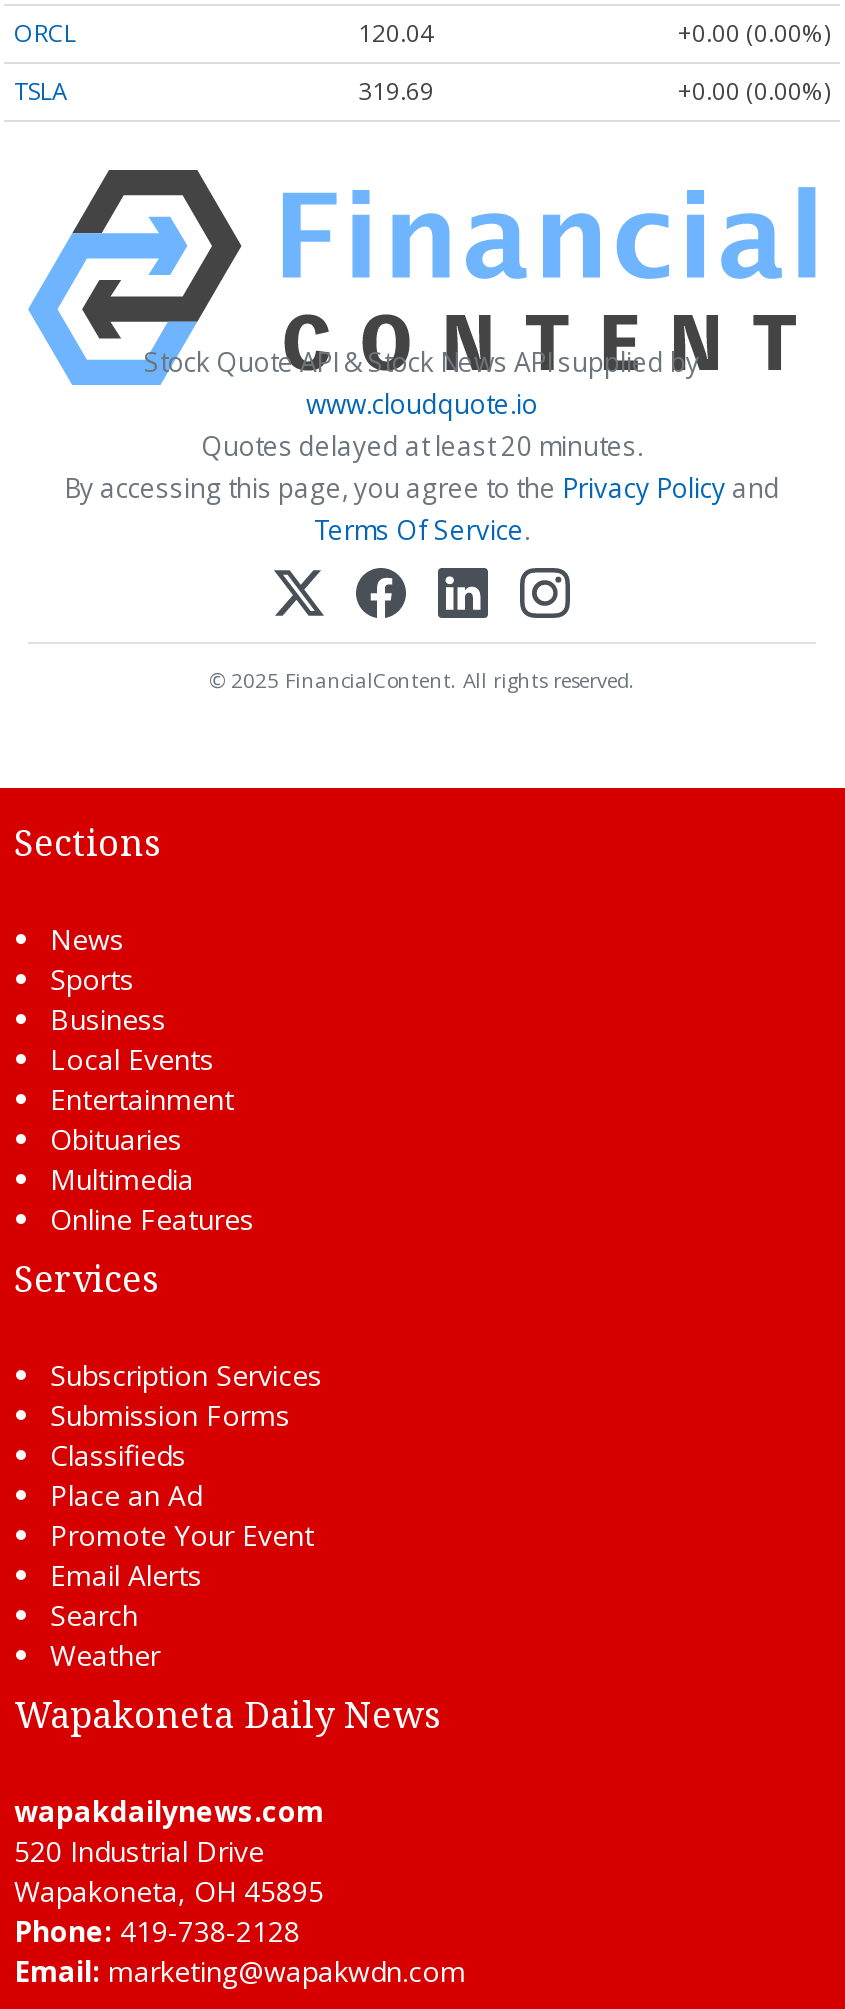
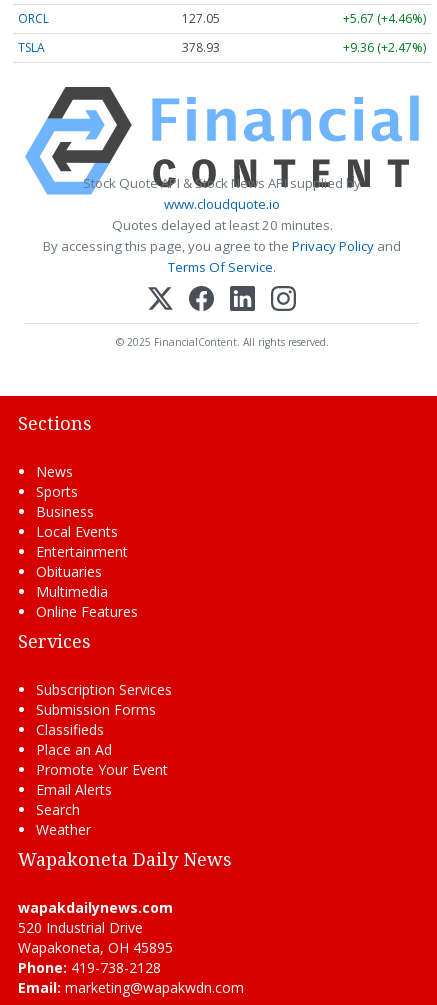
- 120.04
+ 127.05

- +0.00 (0.00%)
+ +5.67 (+4.46%)

- 319.69
+ 378.93

- +0.00 (0.00%)
+ +9.36 (+2.47%)
